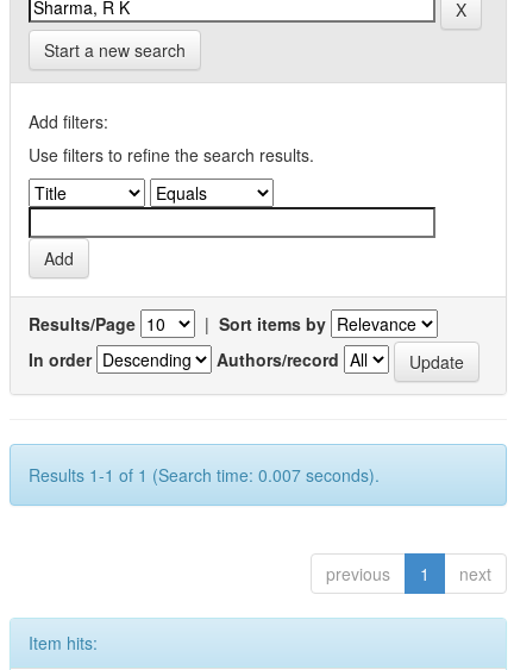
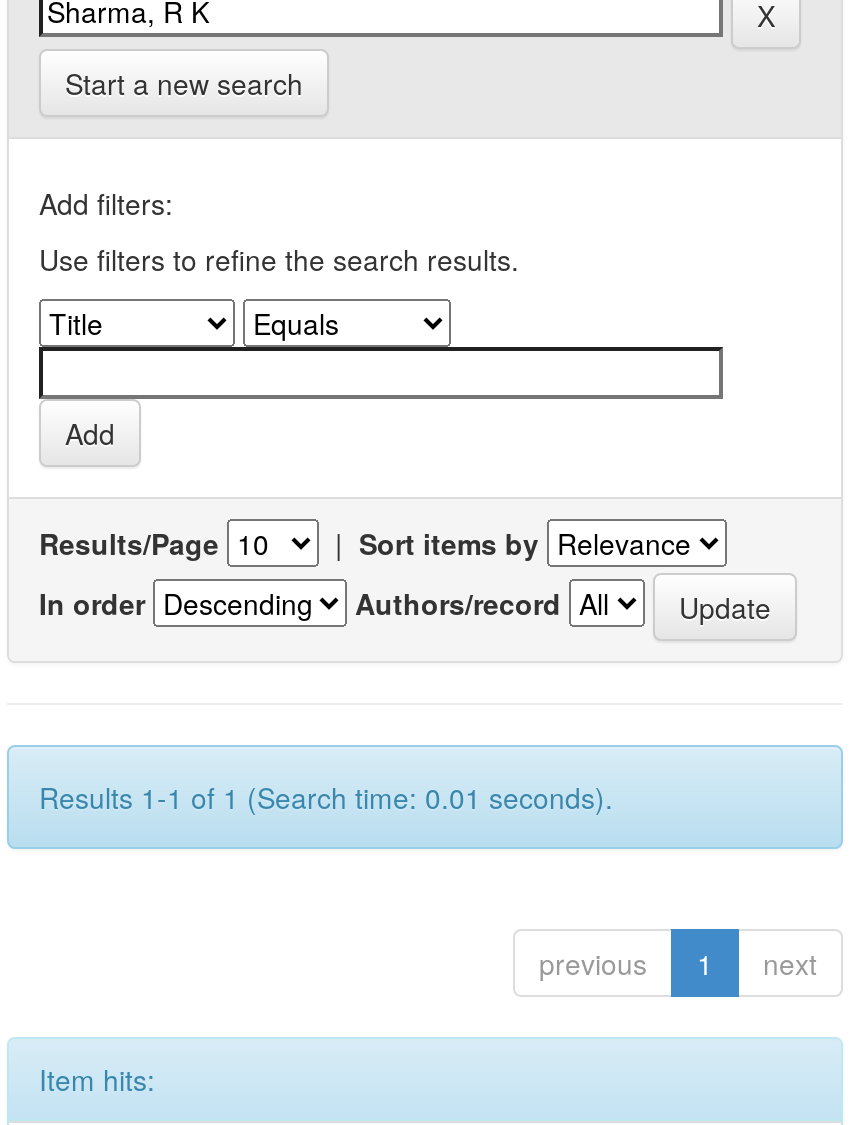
- Results 1-1 of 1 (Search time: 0.007 seconds).
+ Results 1-1 of 1 (Search time: 0.01 seconds).
